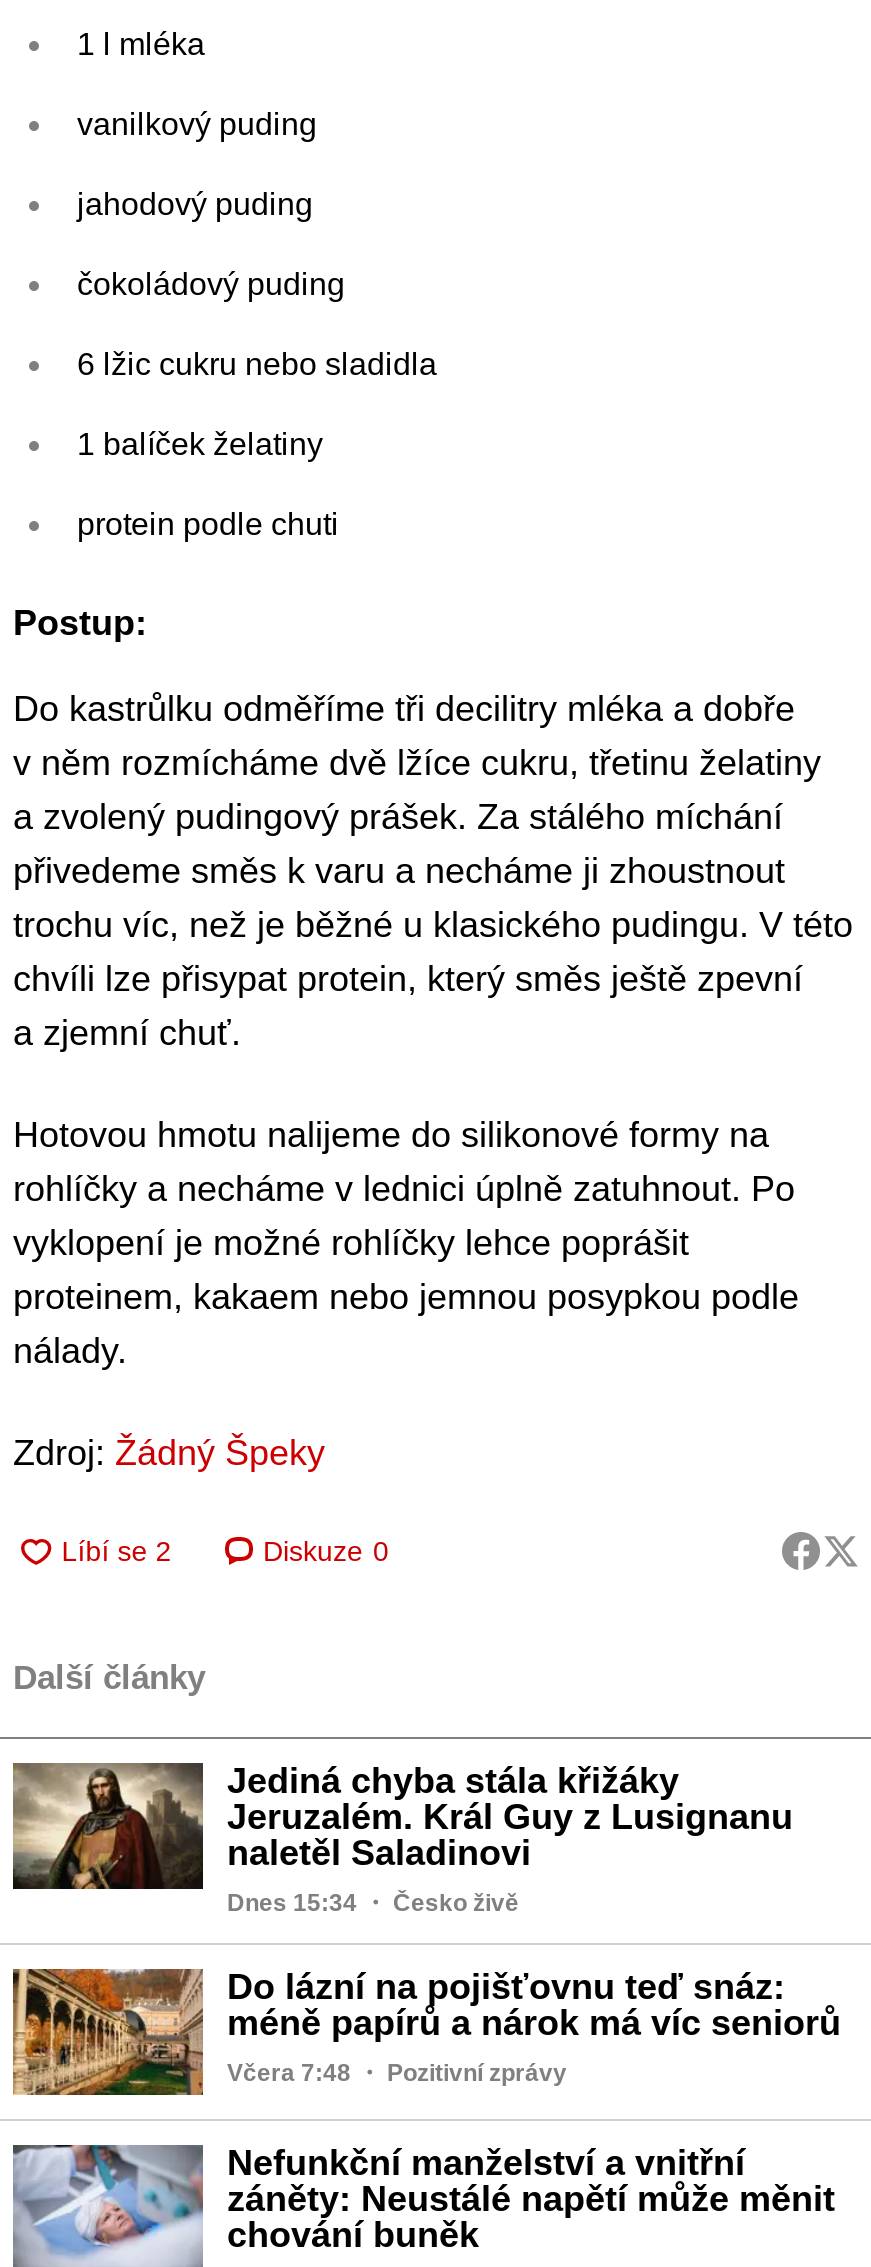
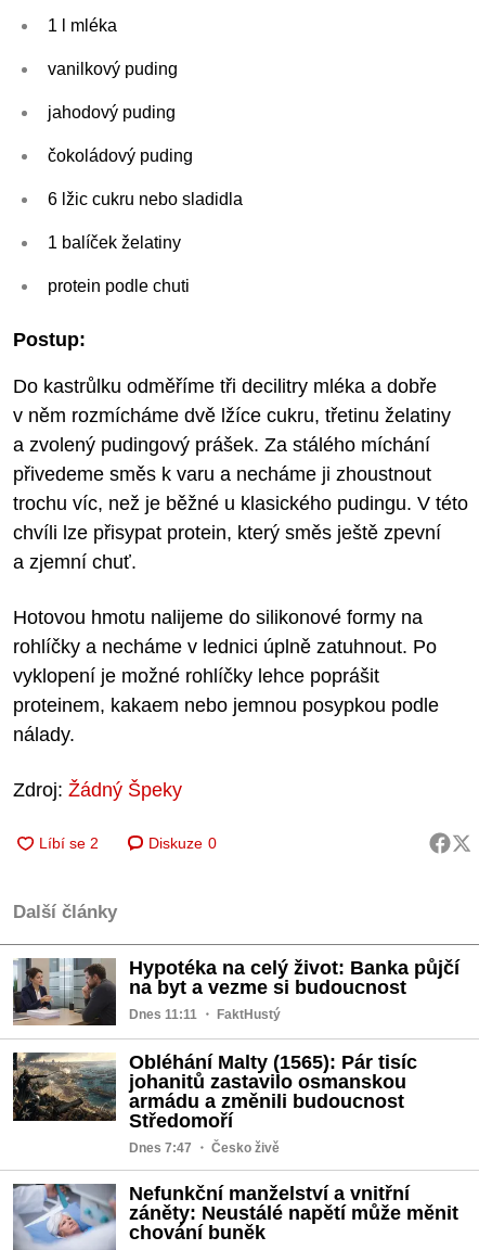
- [image]
- Jediná chyba stála křižáky
- Jeruzalém. Král Guy z Lusignanu
- naletěl Saladinovi
- Dnes 15:34・ Česko živě
+ [image]
+ Hypotéka na celý život: Banka půjčí
+ na byt a vezme si budoucnost
+ Dnes 11:11・ FaktHustý

- [image]
- Do lázní na pojišťovnu teď snáz:
- méně papírů a nárok má víc seniorů
- Včera 7:48・ Pozitivní zprávy
+ [image]
+ Obléhání Malty (1565): Pár tisíc
+ johanitů zastavilo osmanskou
+ armádu a změnili budoucnost
+ Středomoří
+ Dnes 7:47・ Česko živě
